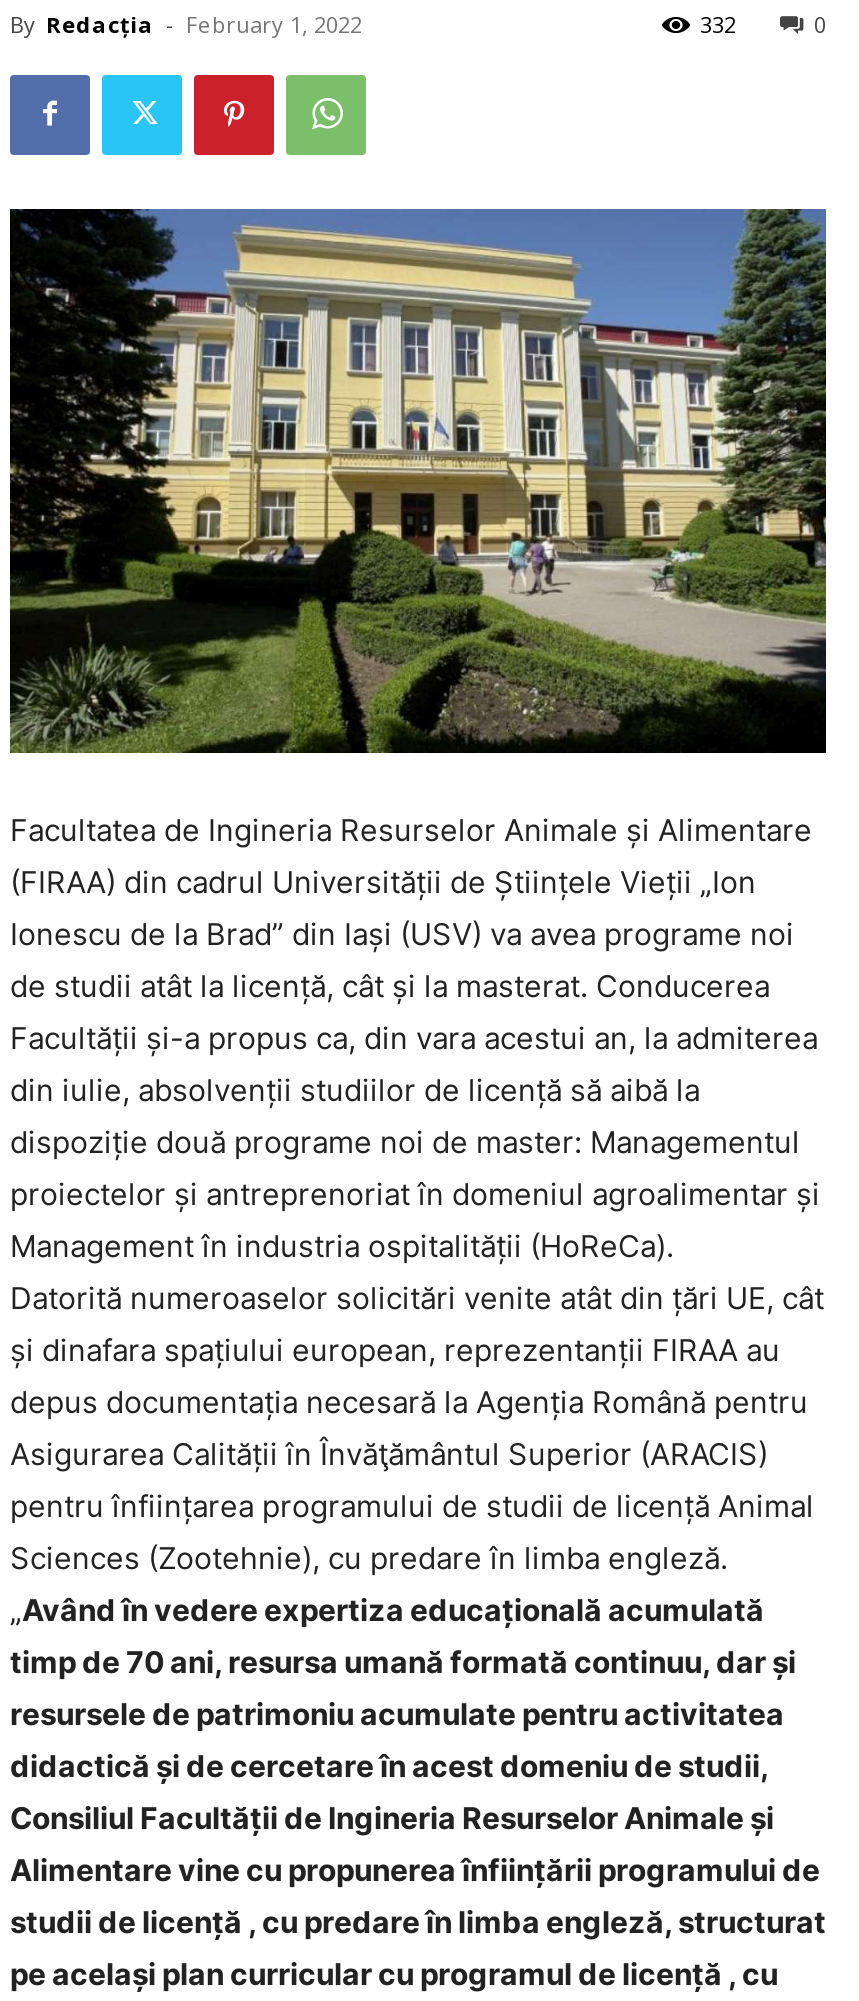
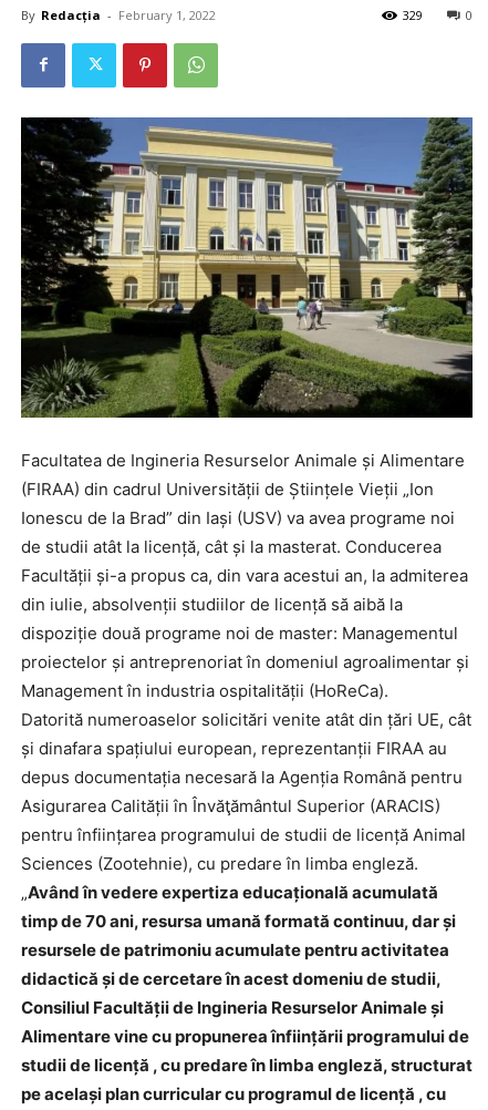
- 332
+ 329
